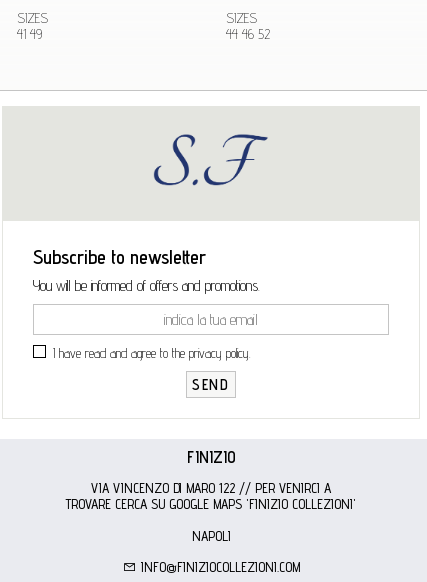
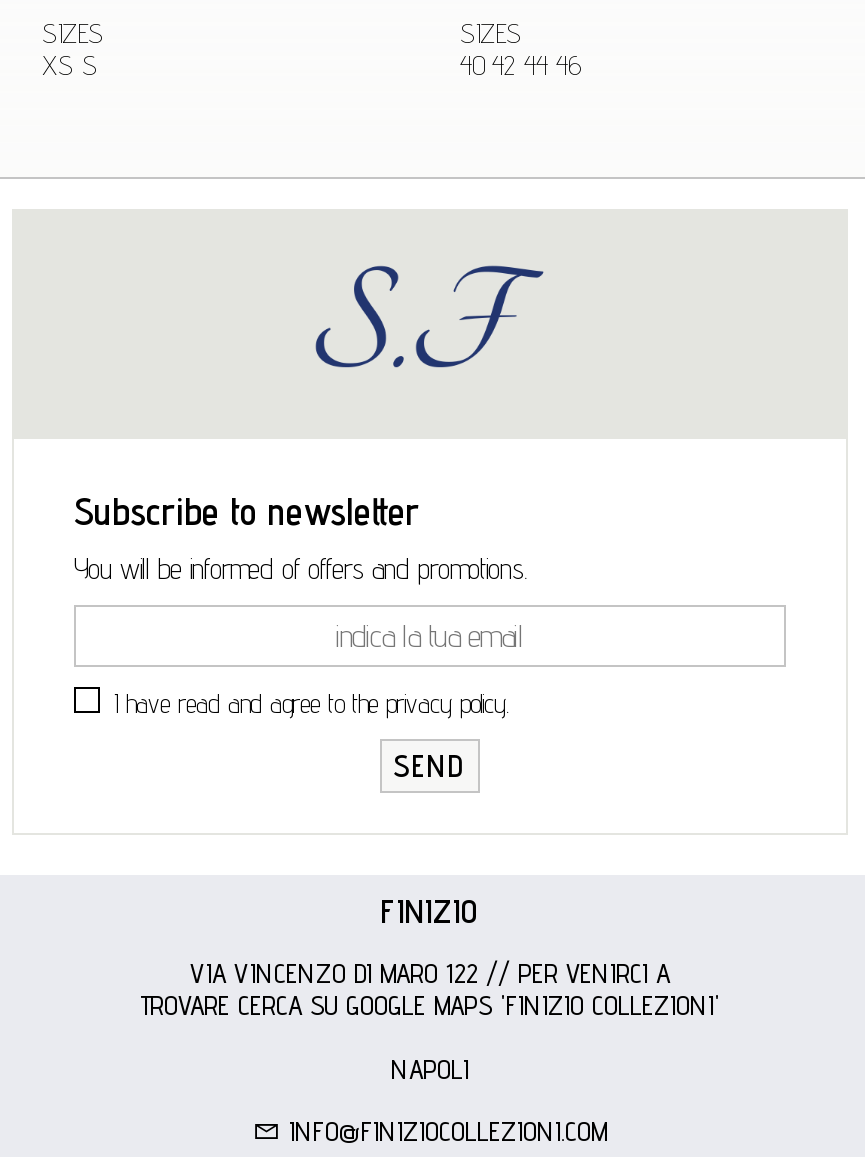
- 41 49
+ XS S

- 44 46 52
+ 40 42 44 46
